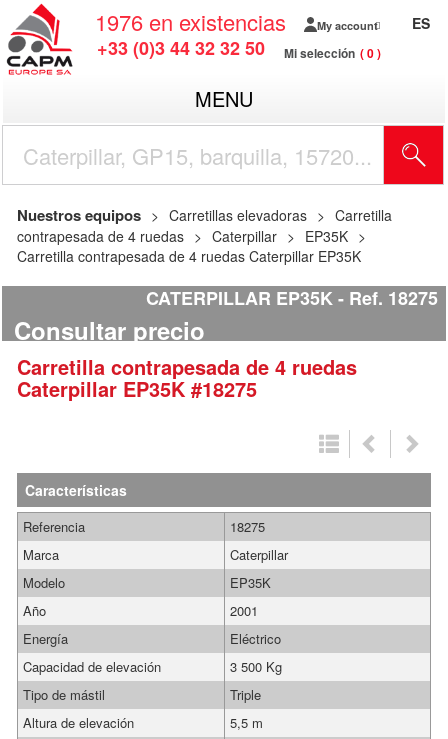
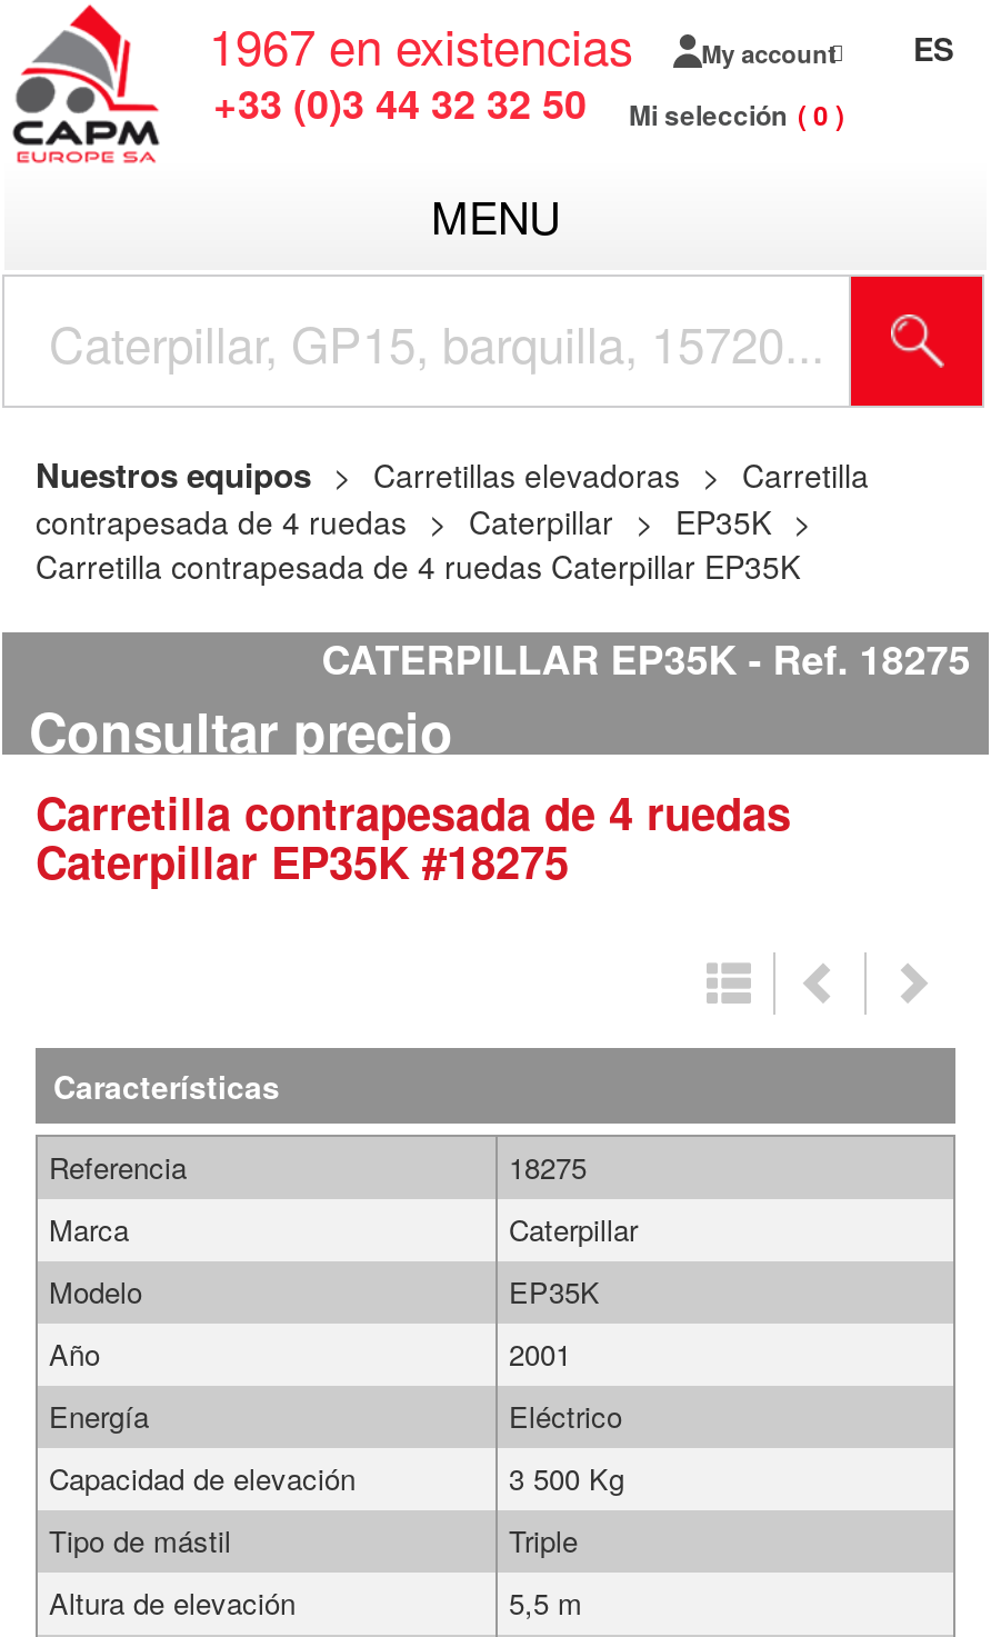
- 1976 en existencias
+ 1967 en existencias
